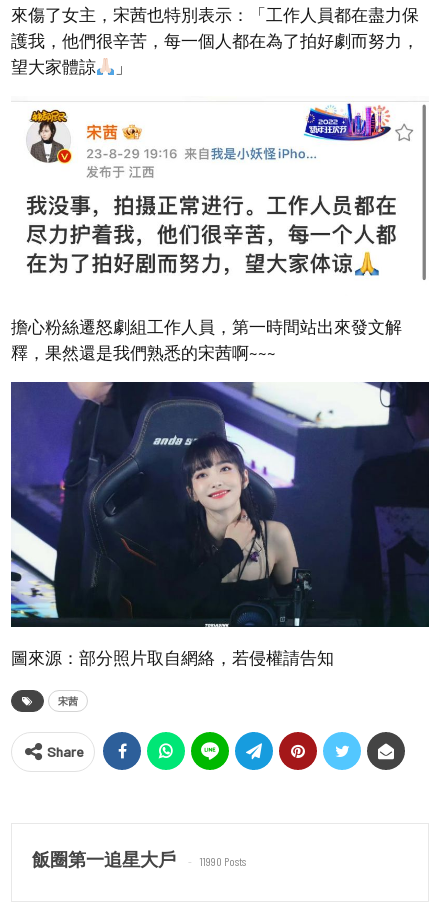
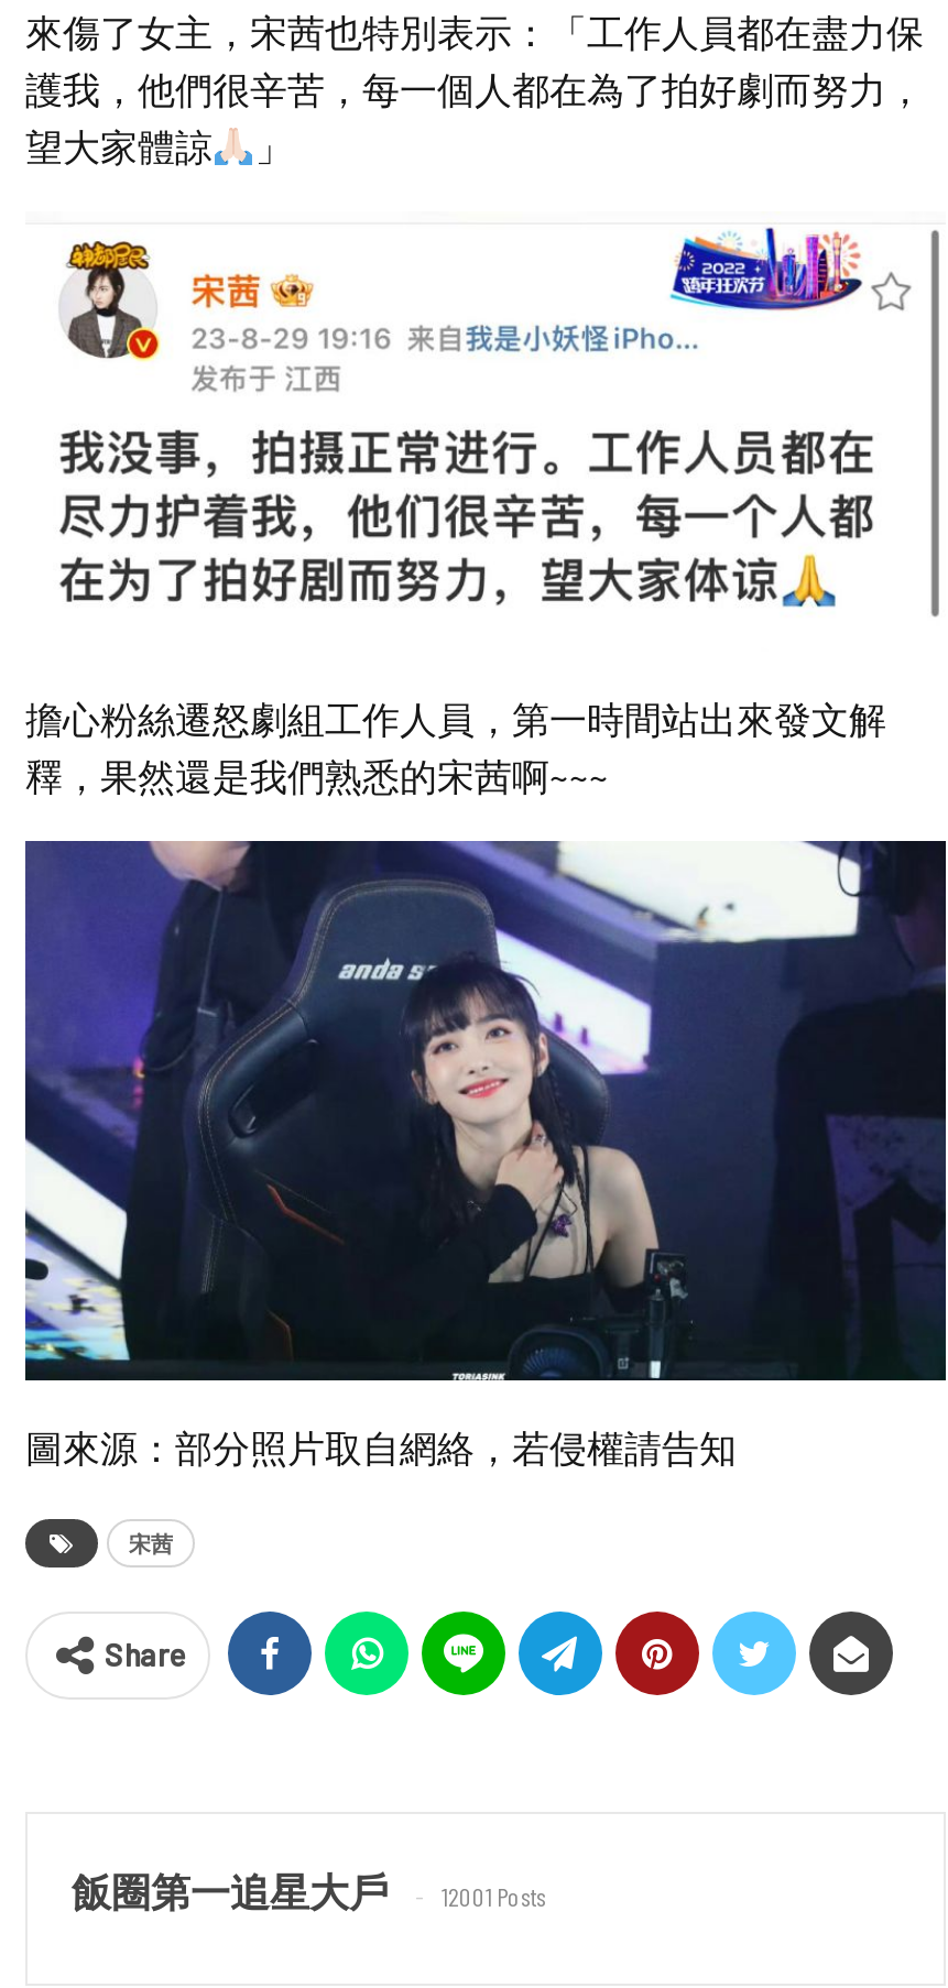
- 飯圈第一追星大戶 11990 Posts
+ 飯圈第一追星大戶 12001 Posts
